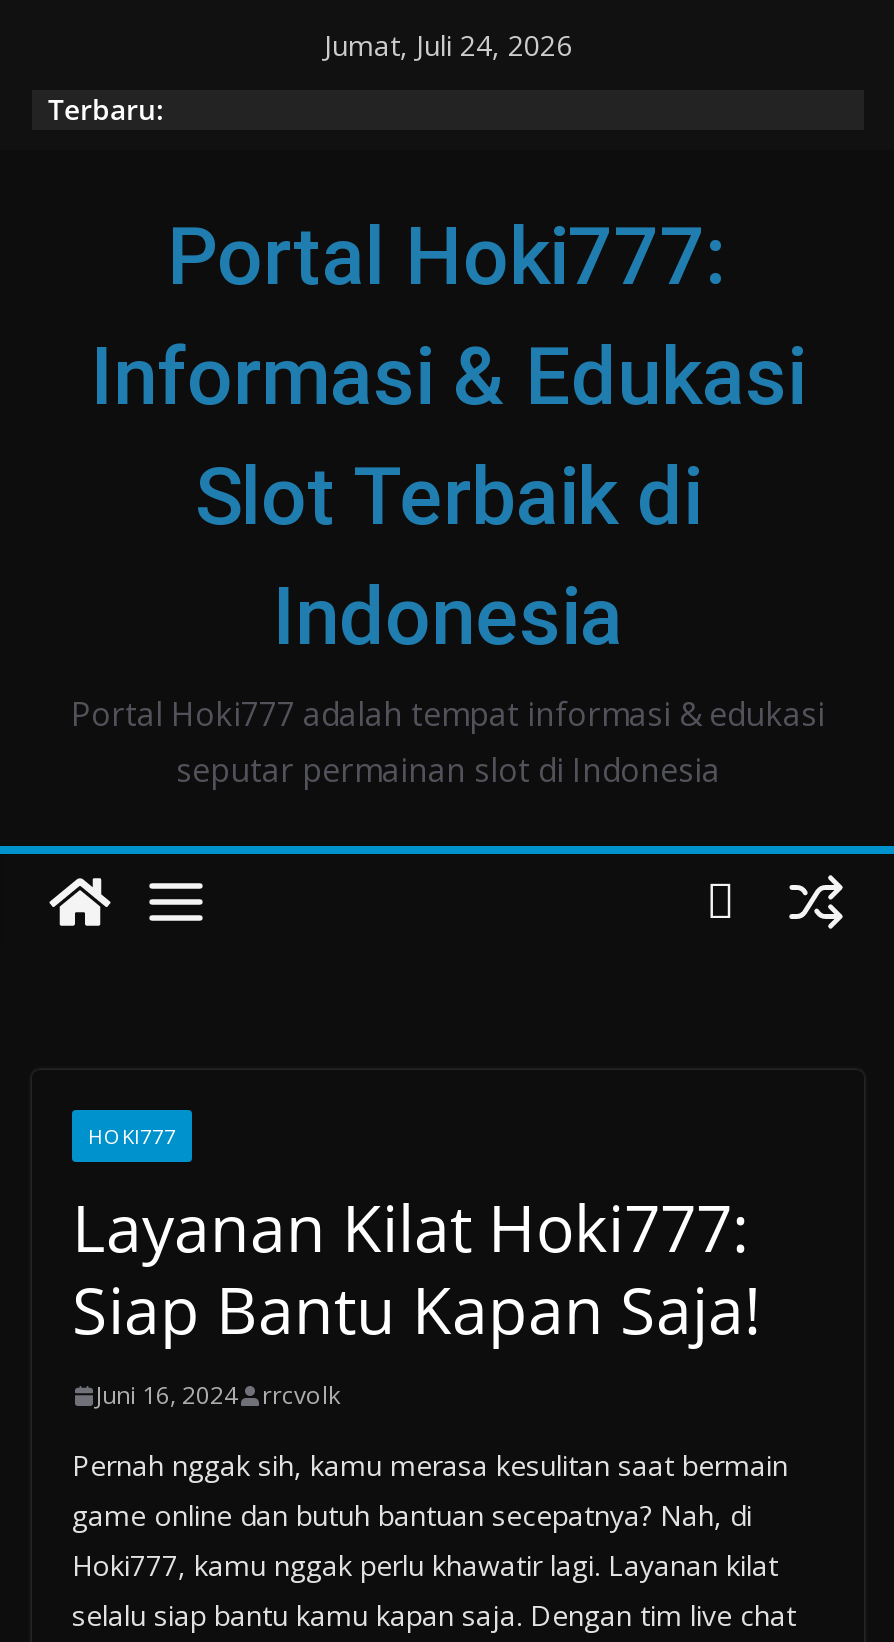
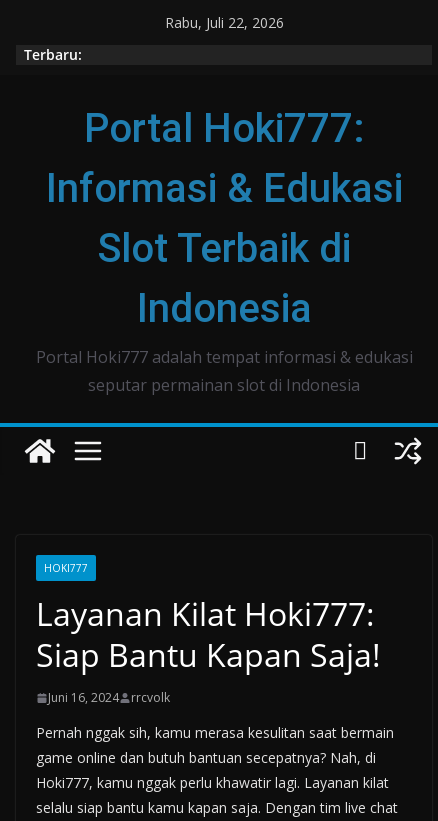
- Jumat, Juli 24, 2026
+ Rabu, Juli 22, 2026
